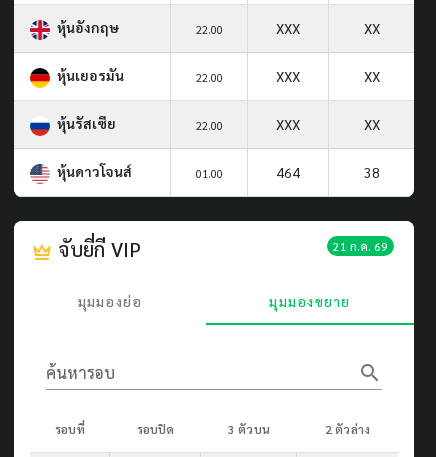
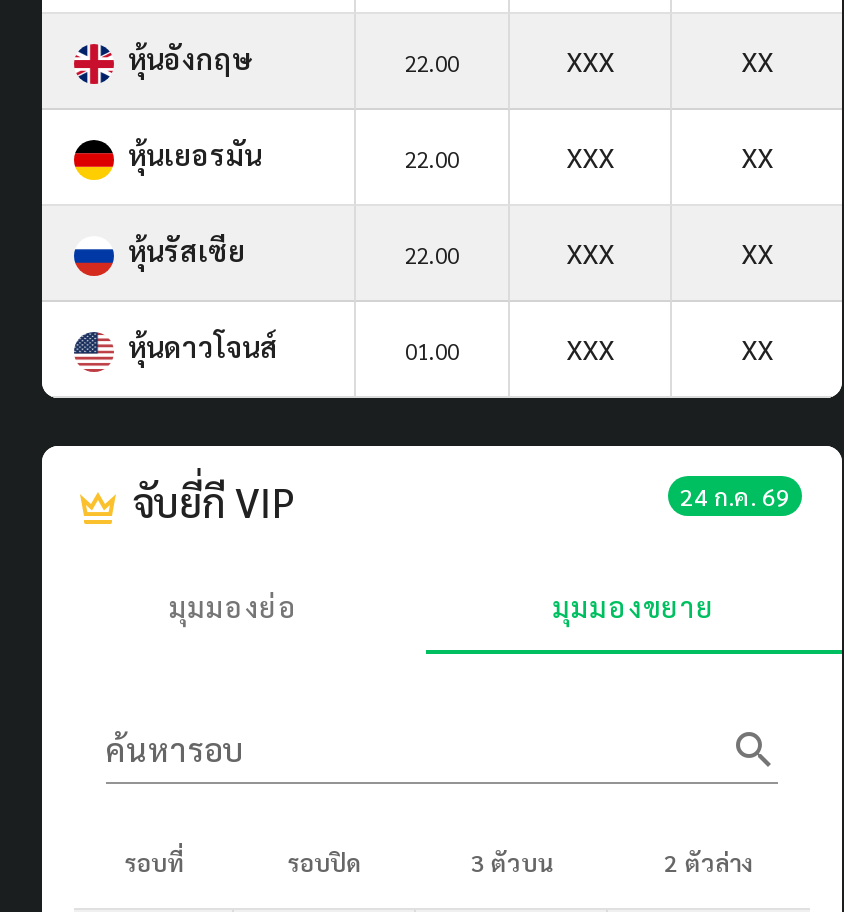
- 464
- 38
+ XXX
+ XX

- 21 ก.ค. 69
+ 24 ก.ค. 69
